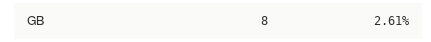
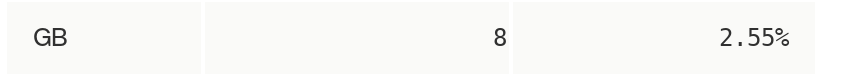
- 2.61%
+ 2.55%
